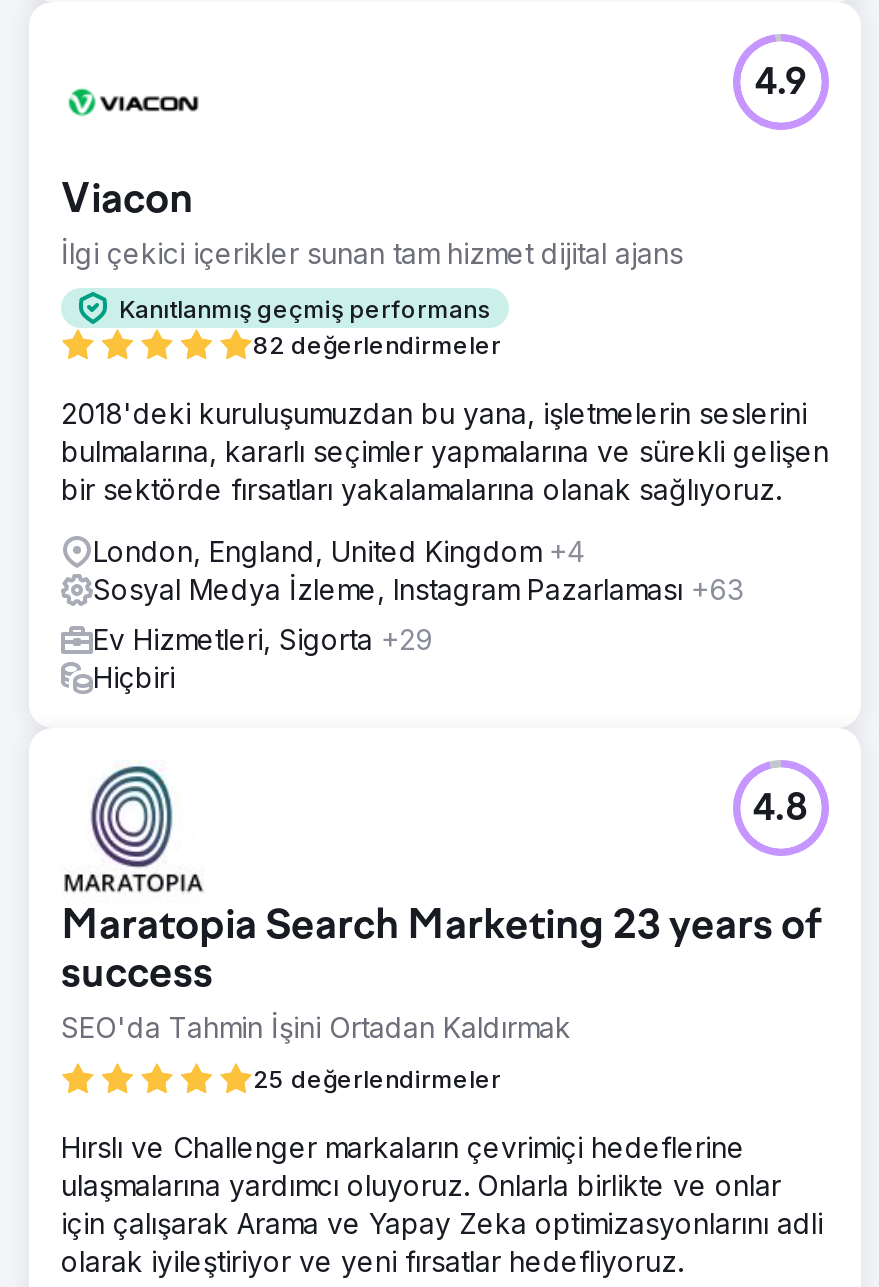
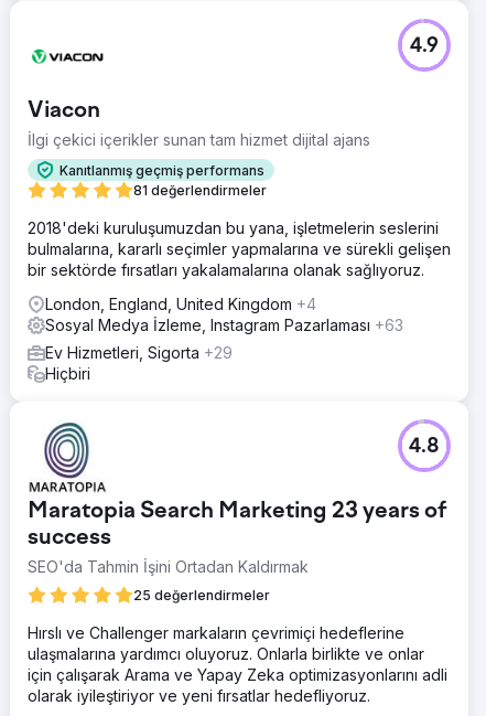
- 82 değerlendirmeler
+ 81 değerlendirmeler
